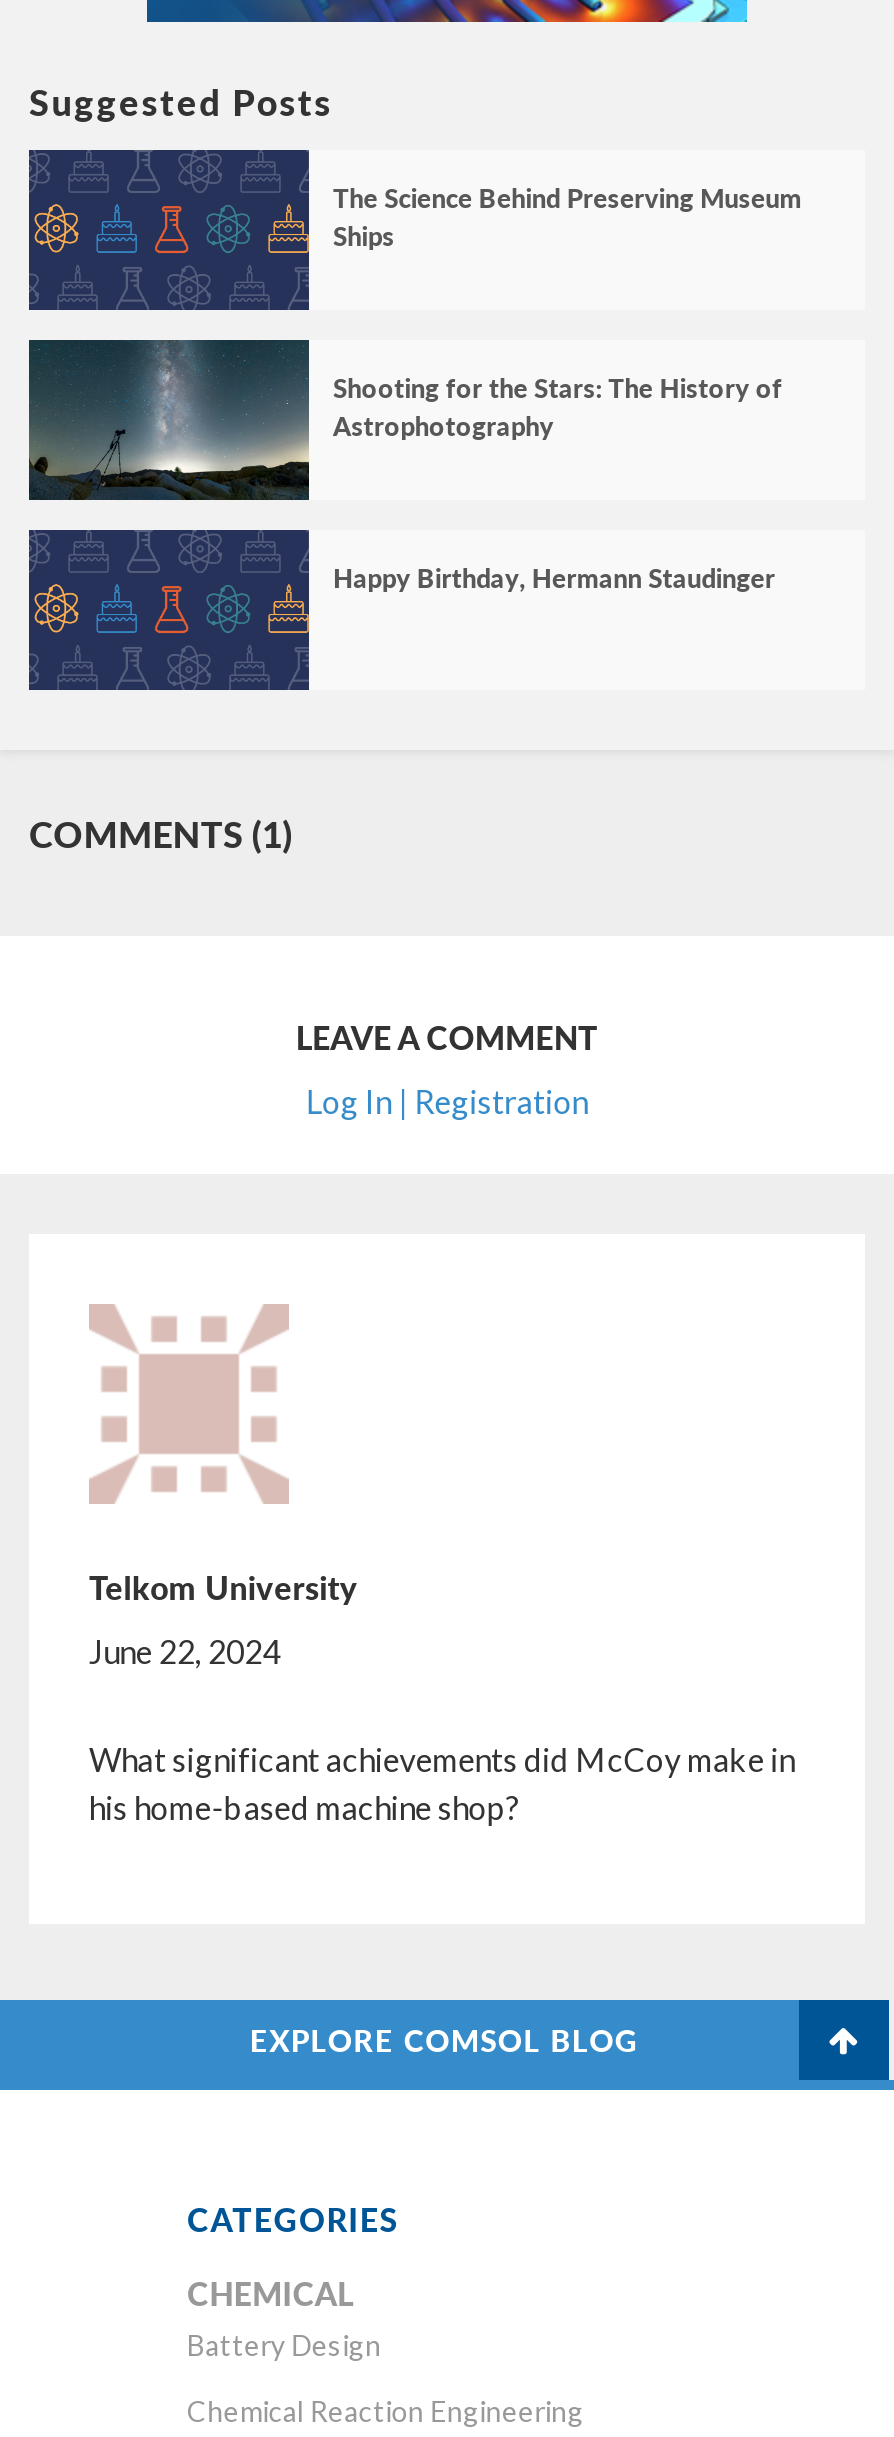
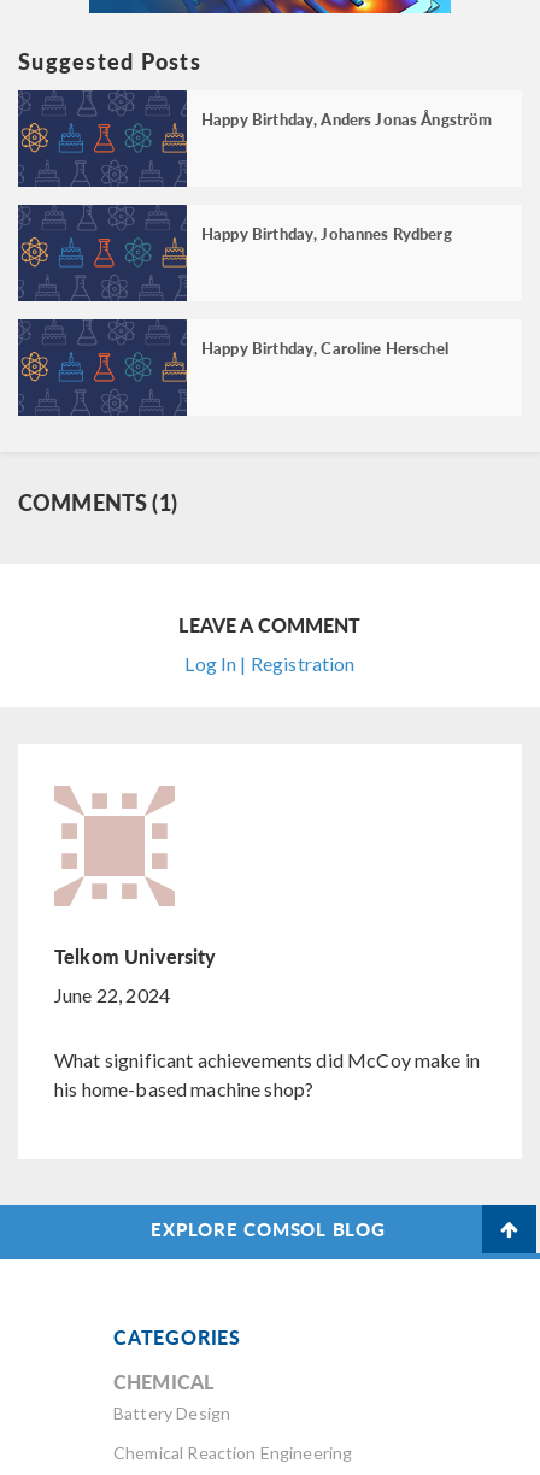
- The Science Behind Preserving Museum
- Ships
+ Happy Birthday, Anders Jonas Ångström

- [image]
- Shooting for the Stars: The History of
- Astrophotography
+ [image]
+ Happy Birthday, Johannes Rydberg

- Happy Birthday, Hermann Staudinger
+ Happy Birthday, Caroline Herschel
